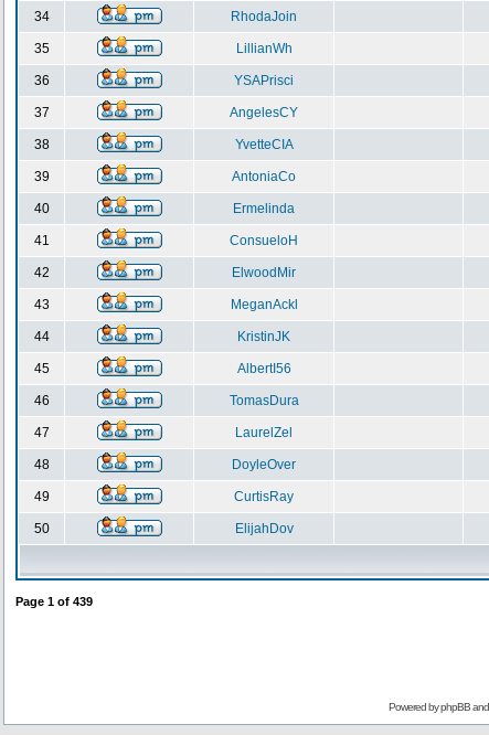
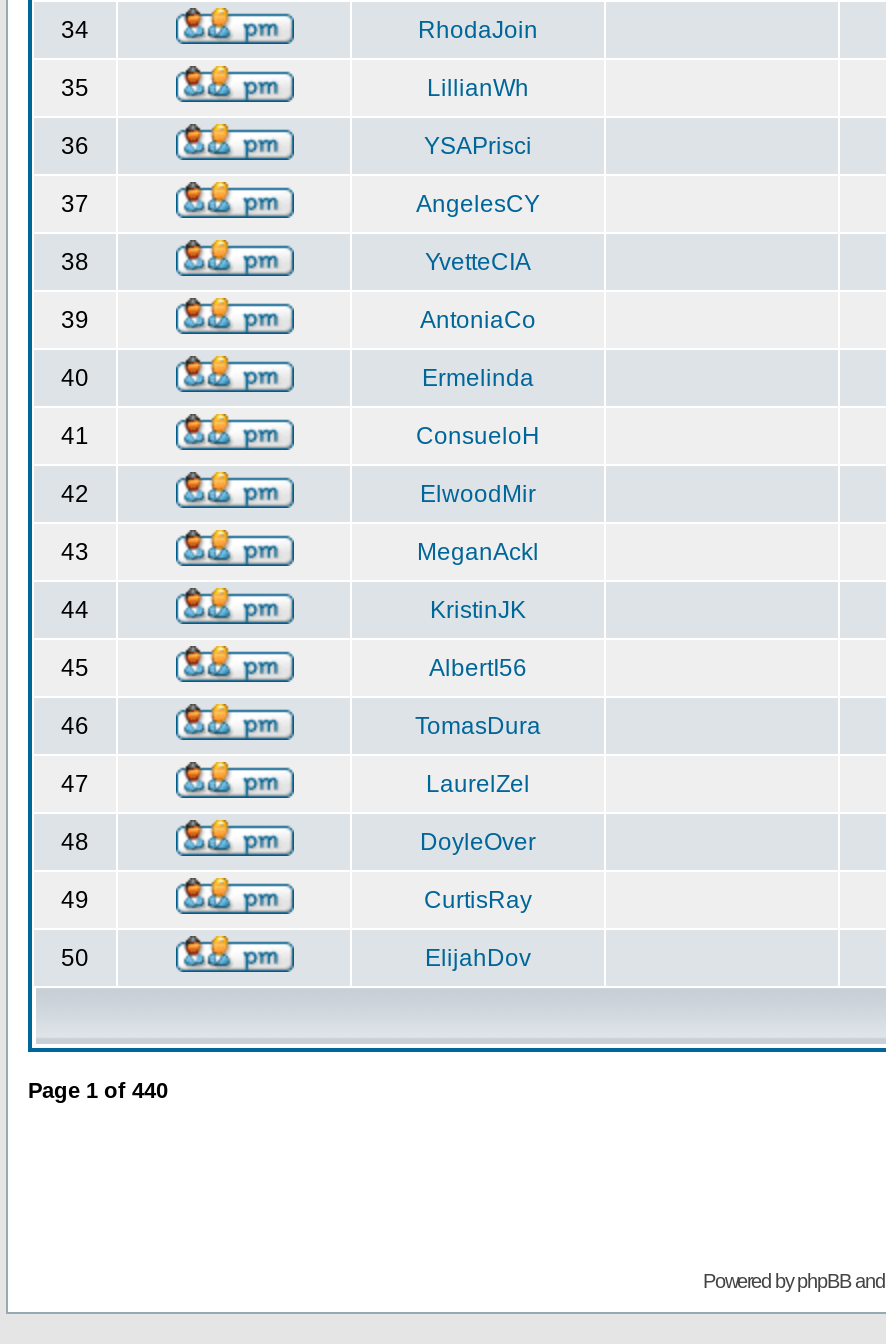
- Page 1 of 439
+ Page 1 of 440
